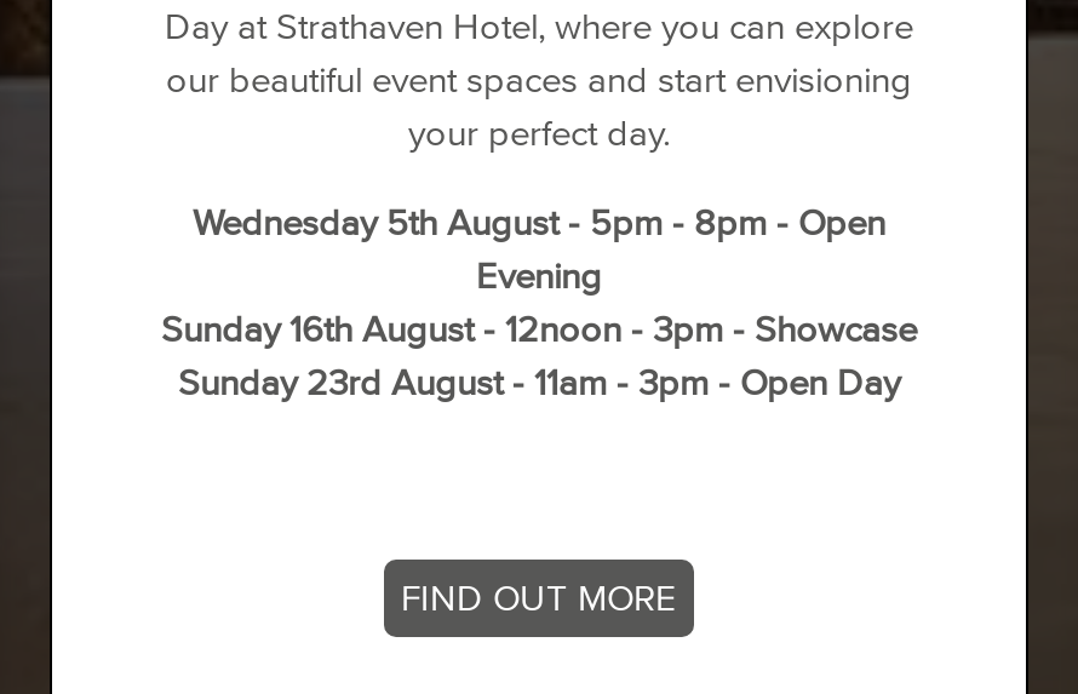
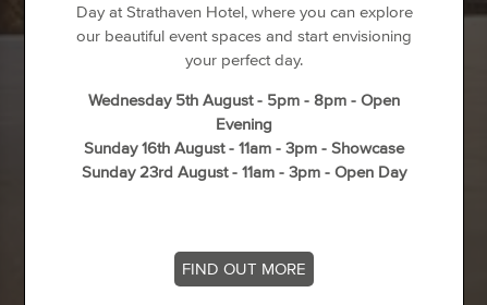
- Sunday 16th August - 12noon - 3pm - Showcase
+ Sunday 16th August - 11am - 3pm - Showcase
